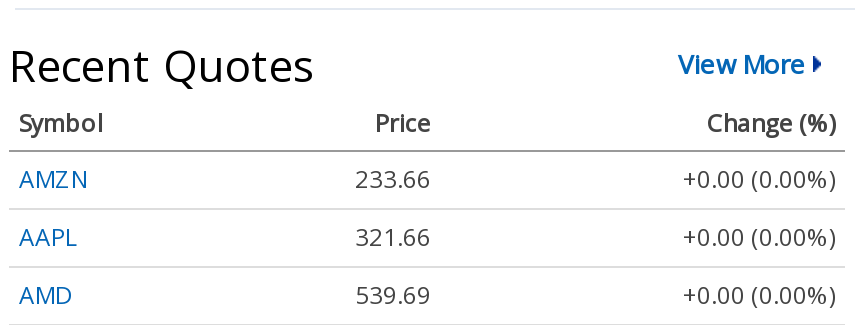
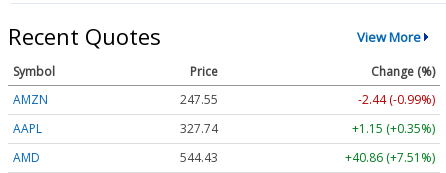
- 233.66
+ 247.55

- +0.00 (0.00%)
+ -2.44 (-0.99%)

- 321.66
+ 327.74

- +0.00 (0.00%)
+ +1.15 (+0.35%)

- 539.69
+ 544.43

- +0.00 (0.00%)
+ +40.86 (+7.51%)
